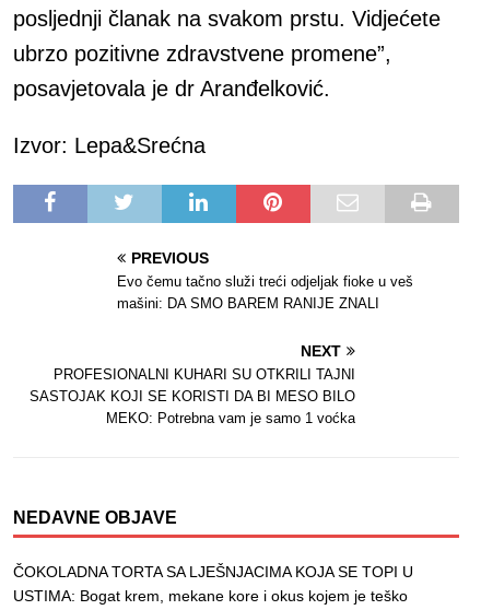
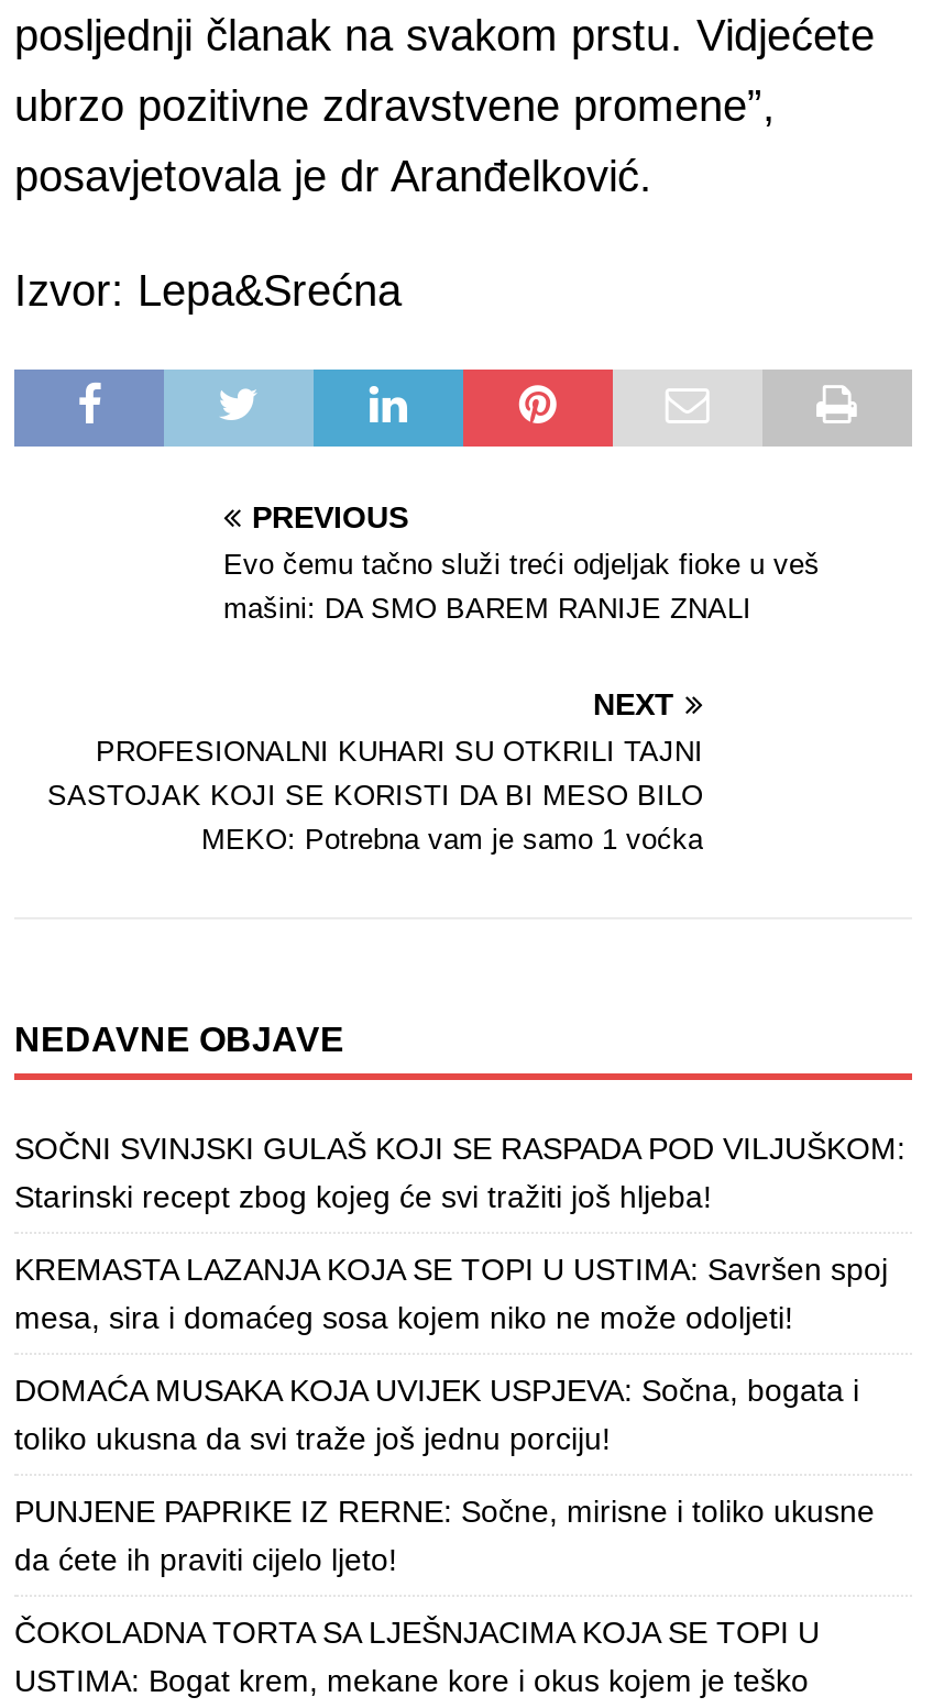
+ SOČNI SVINJSKI GULAŠ KOJI SE RASPADA POD VILJUŠKOM:
+ Starinski recept zbog kojeg će svi tražiti još hljeba!
+ KREMASTA LAZANJA KOJA SE TOPI U USTIMA: Savršen spoj
+ mesa, sira i domaćeg sosa kojem niko ne može odoljeti!
+ DOMAĆA MUSAKA KOJA UVIJEK USPJEVA: Sočna, bogata i
+ toliko ukusna da svi traže još jednu porciju!
+ PUNJENE PAPRIKE IZ RERNE: Sočne, mirisne i toliko ukusne
+ da ćete ih praviti cijelo ljeto!
